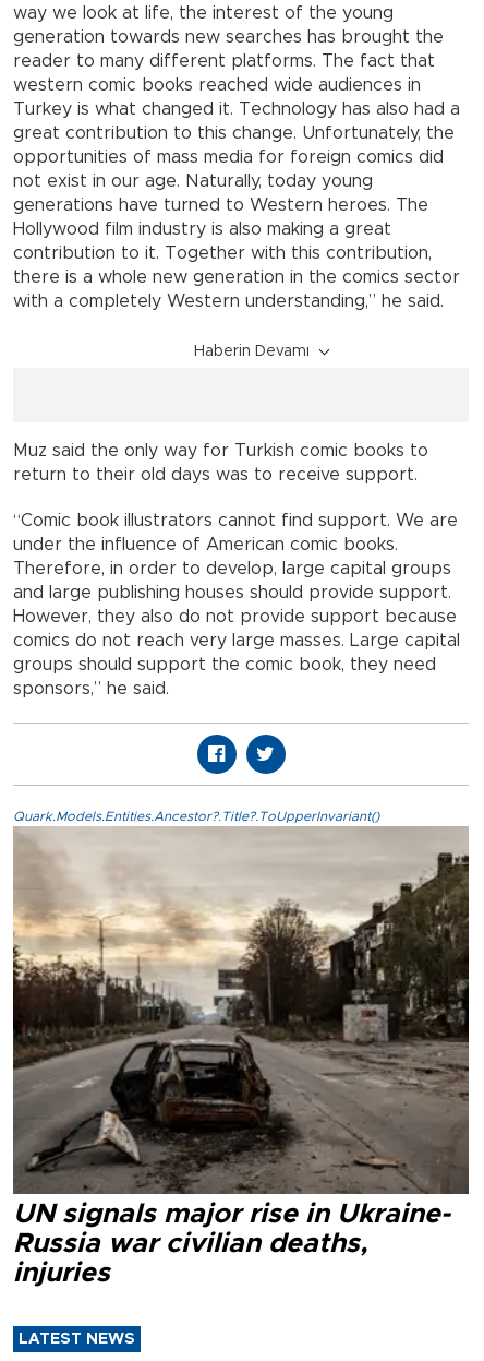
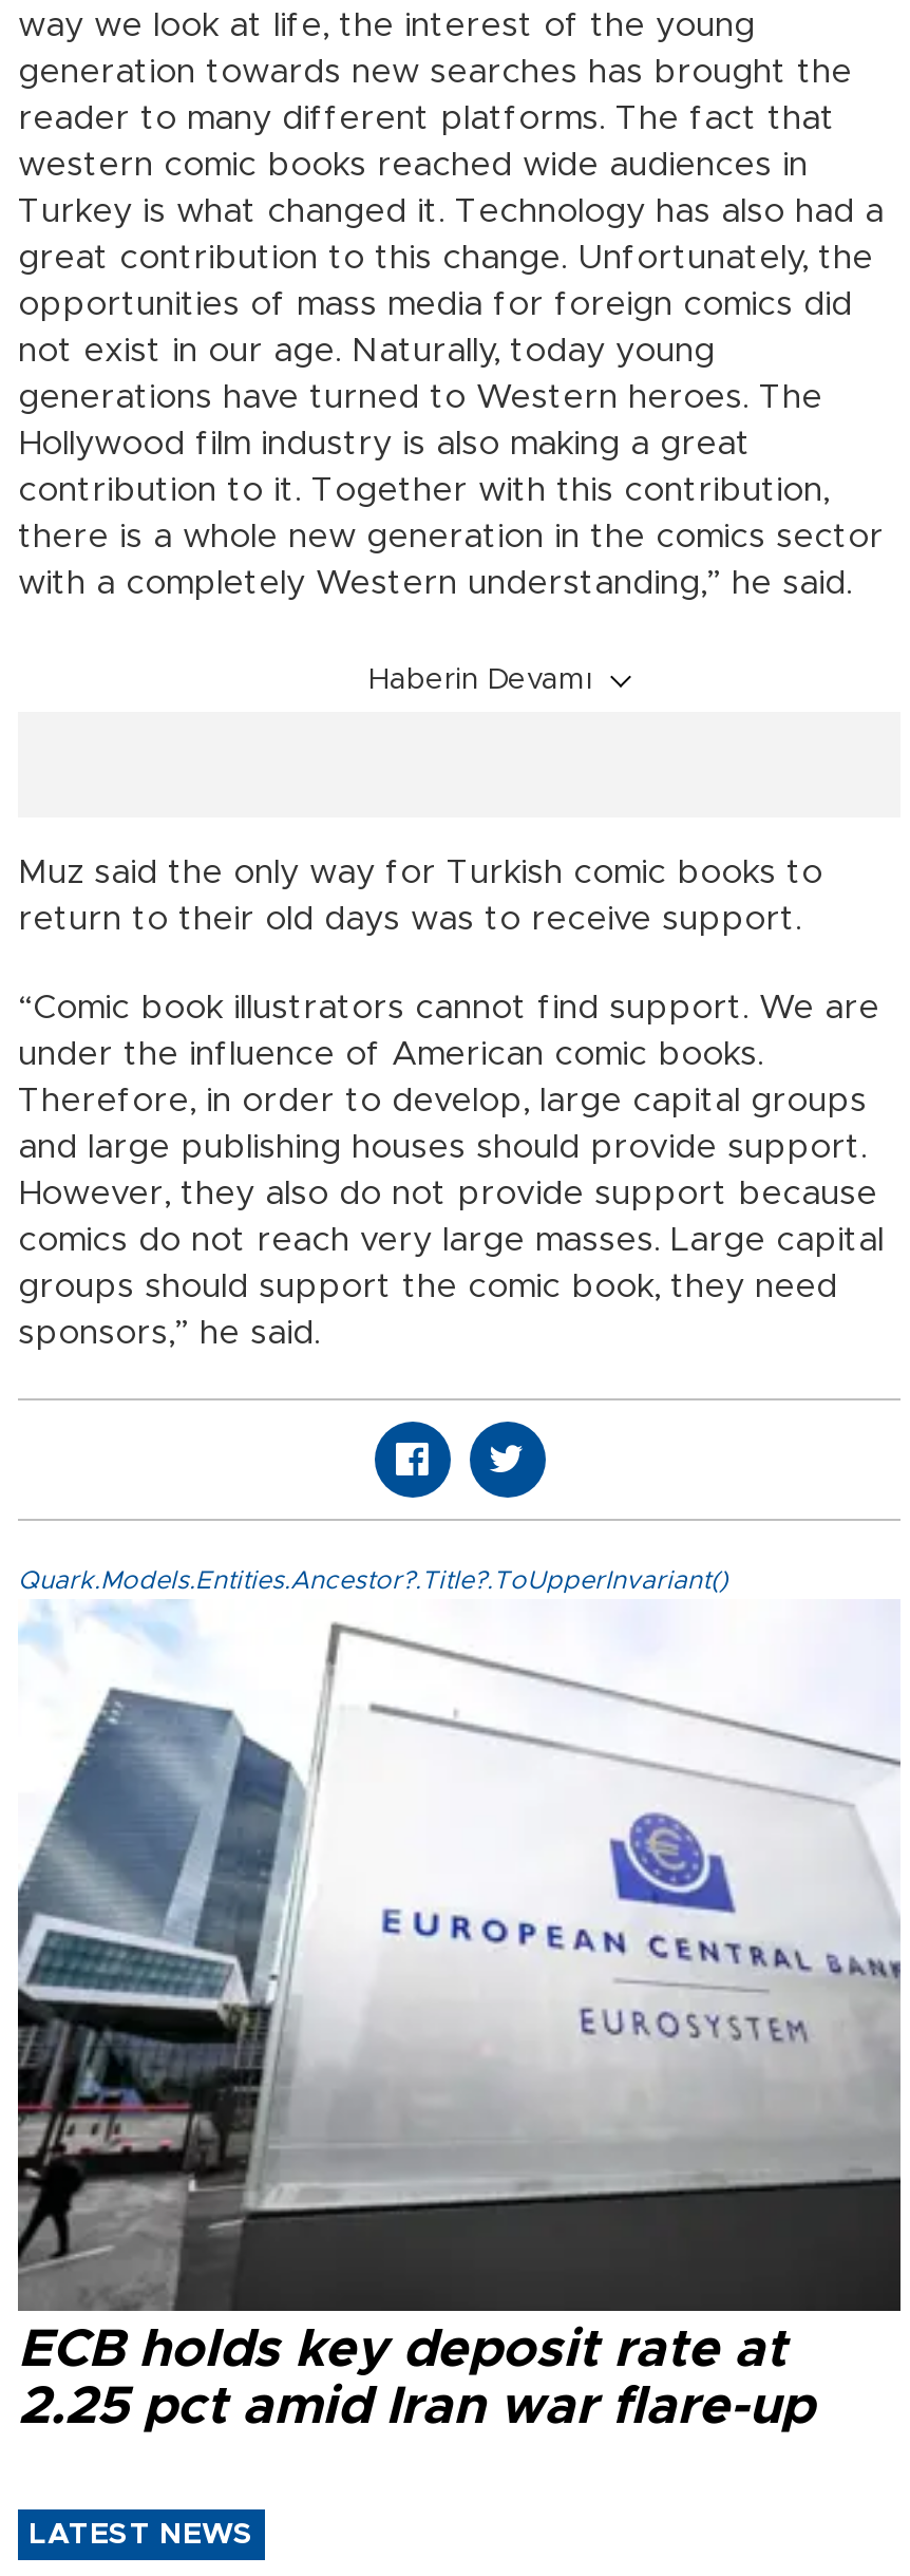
- [image]
- UN signals major rise in Ukraine-
- Russia war civilian deaths,
- injuries
+ [image]
+ ECB holds key deposit rate at
+ 2.25 pct amid Iran war flare-up
